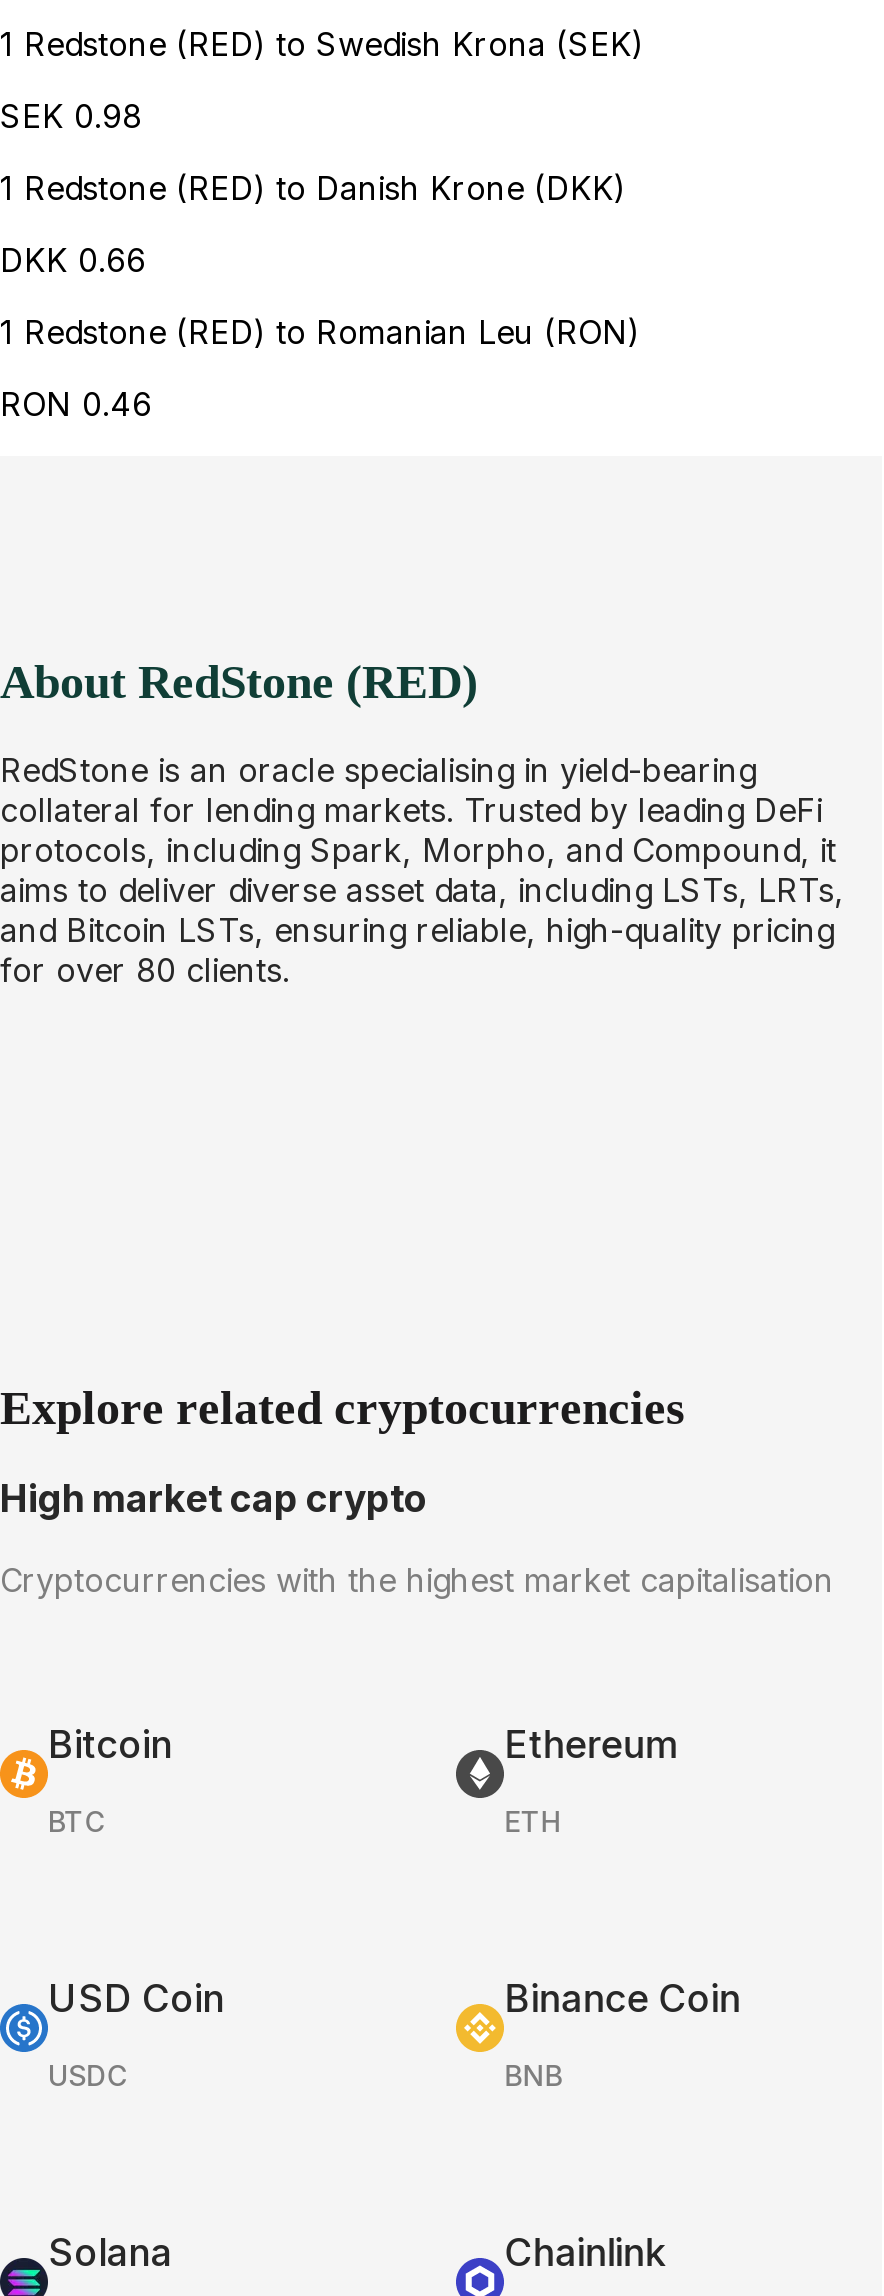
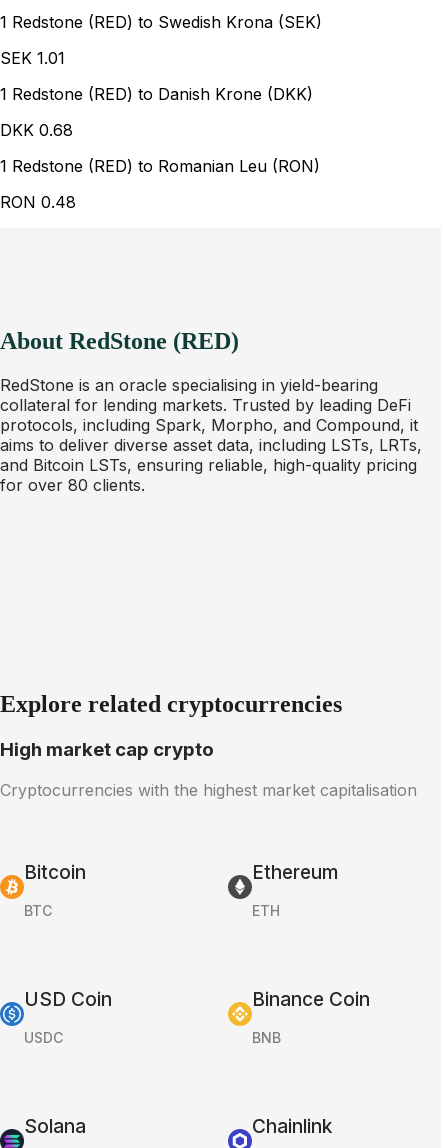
- SEK 0.98
+ SEK 1.01

- DKK 0.66
+ DKK 0.68

- RON 0.46
+ RON 0.48
